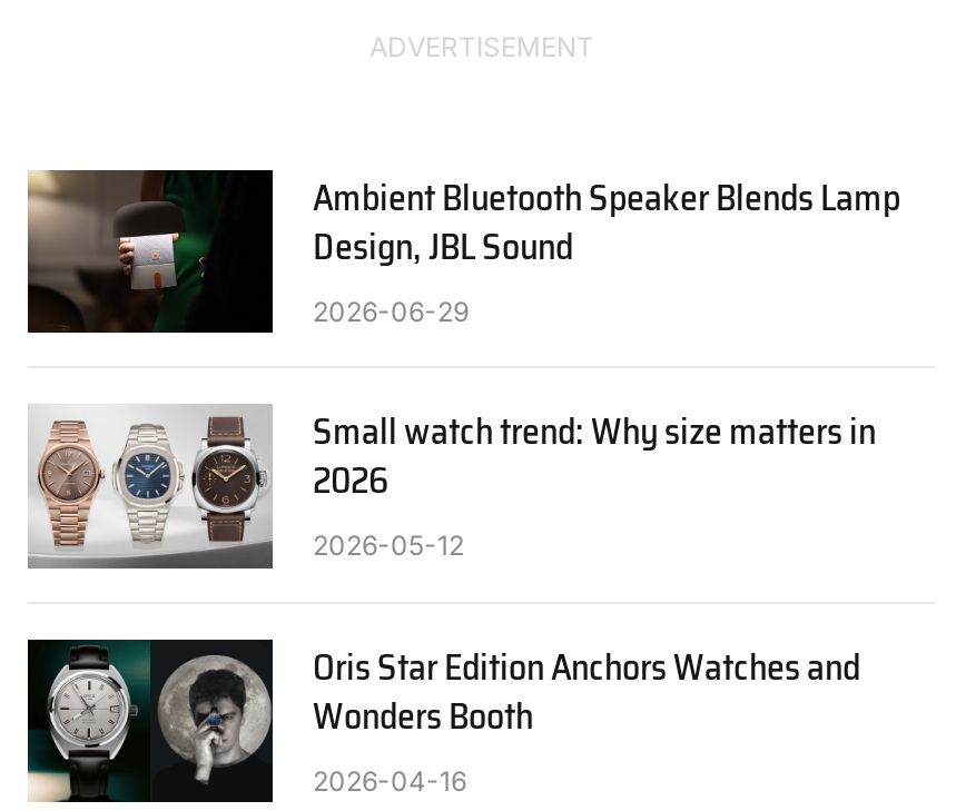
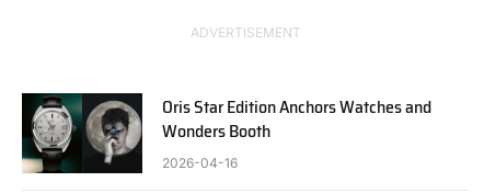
- [image]
- Ambient Bluetooth Speaker Blends Lamp
- Design, JBL Sound
- 2026-06-29
- Small watch trend: Why size matters in
- 2026
- 2026-05-12

- [image]
